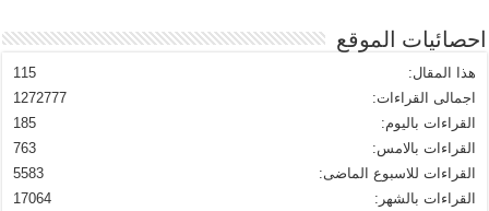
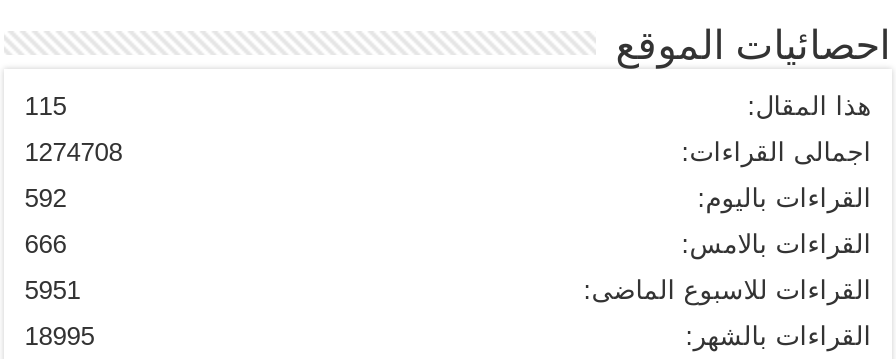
- 1272777
+ 1274708

- 185
+ 592

- 763
+ 666

- 5583
+ 5951

- 17064
+ 18995
